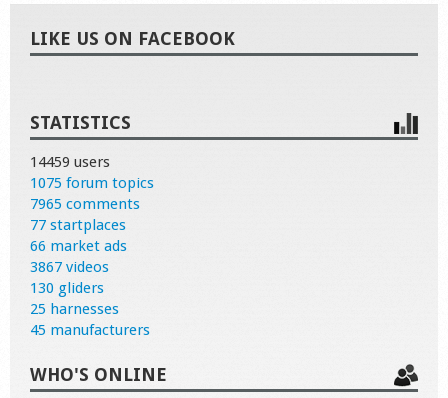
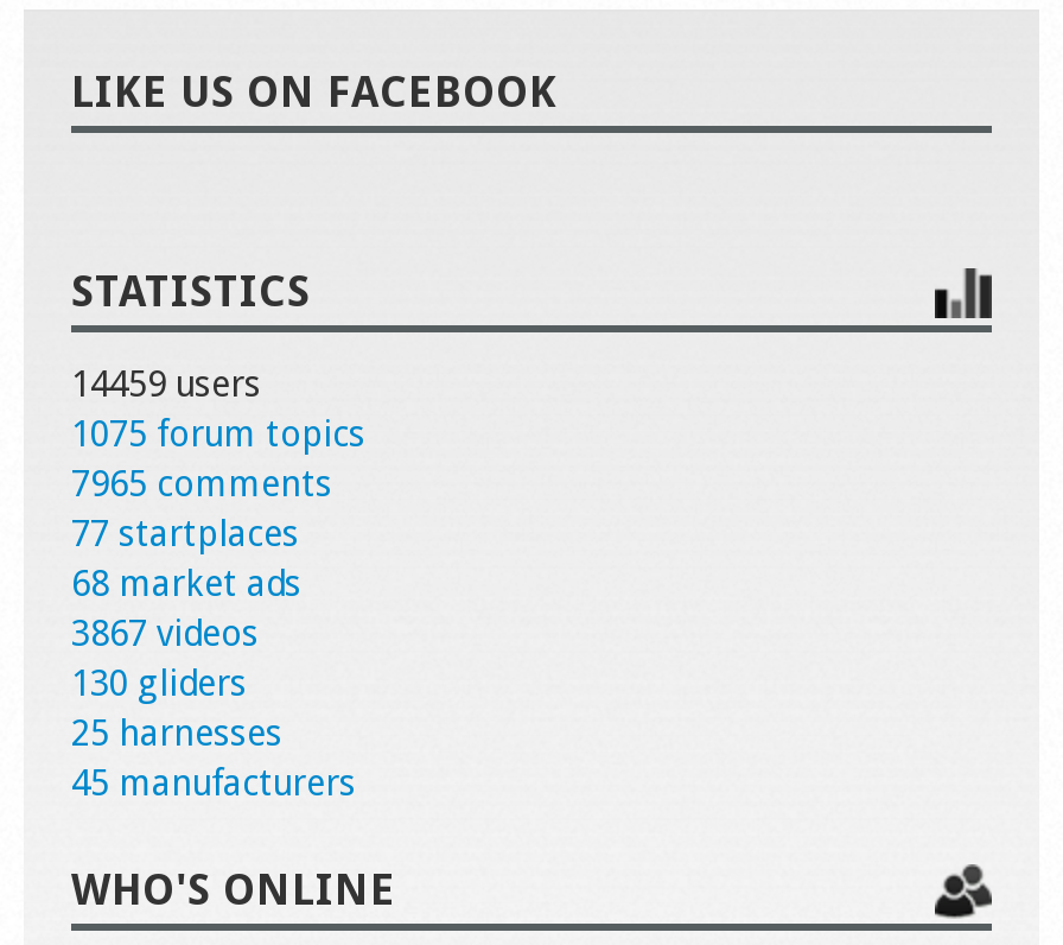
- 66 market ads
+ 68 market ads
